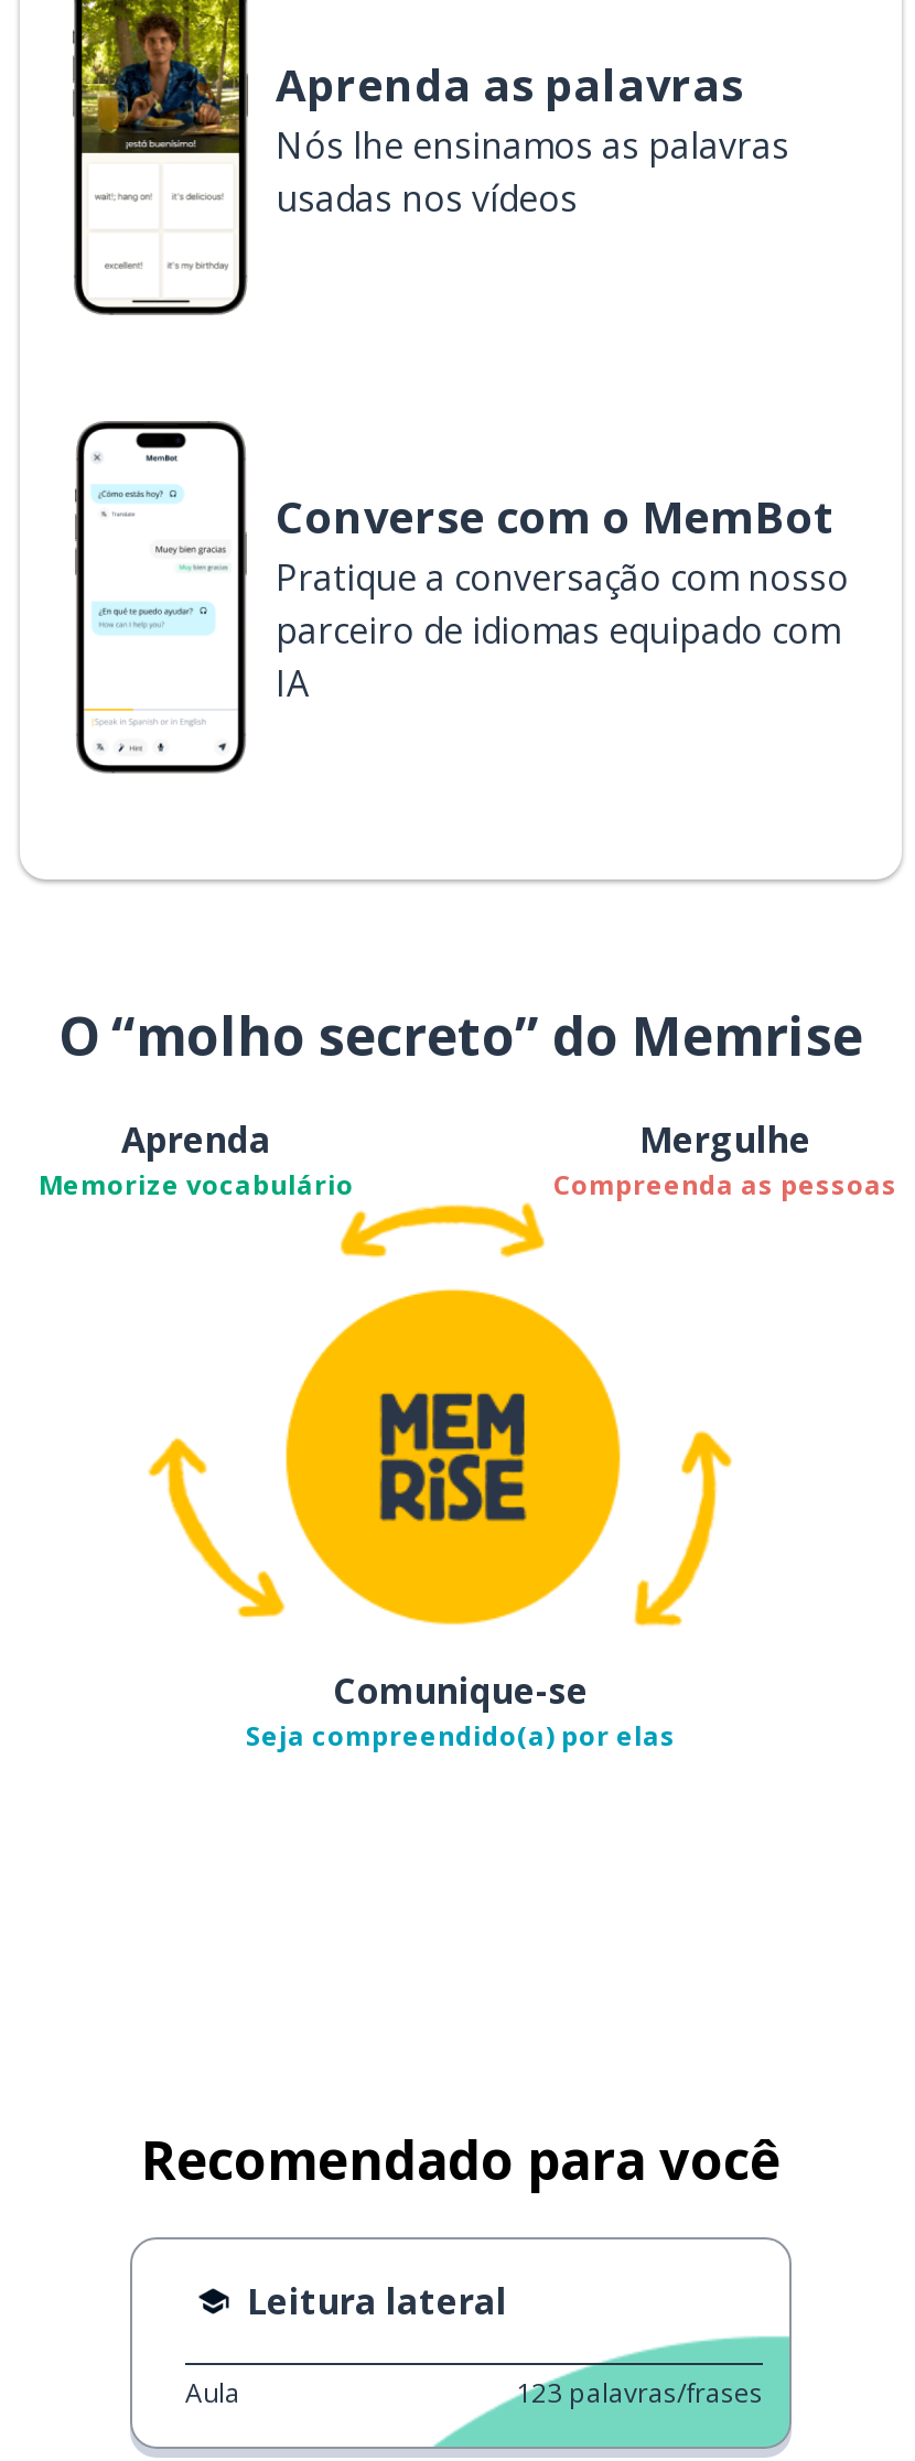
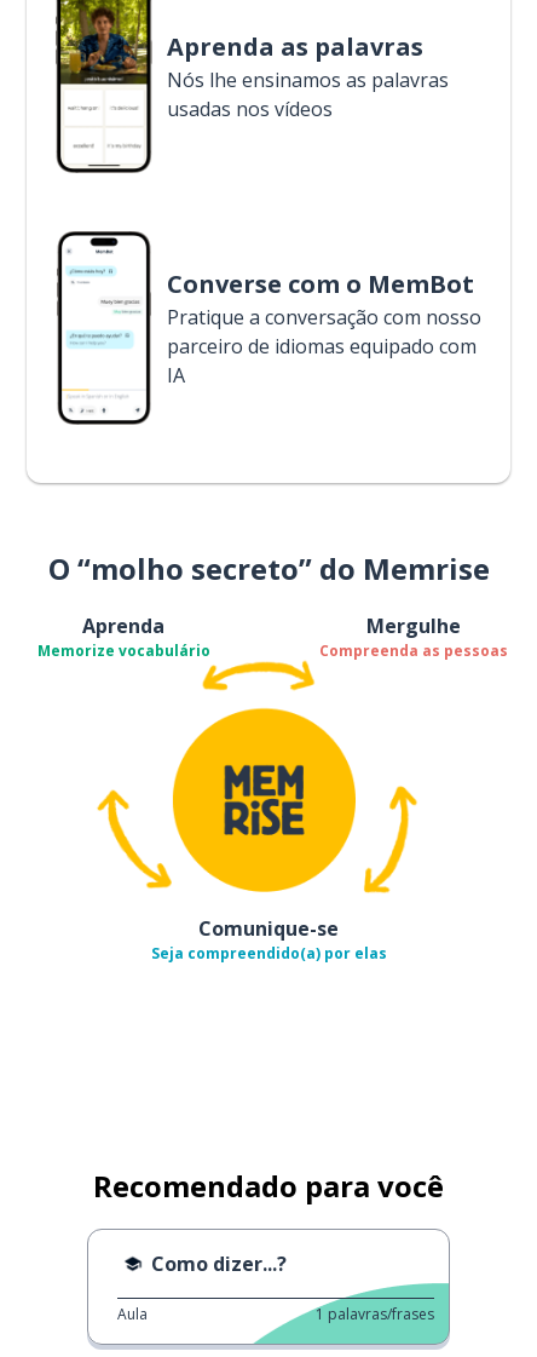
- Leitura lateral
+ Como dizer...?

- 123 palavras/frases
+ 1 palavras/frases
